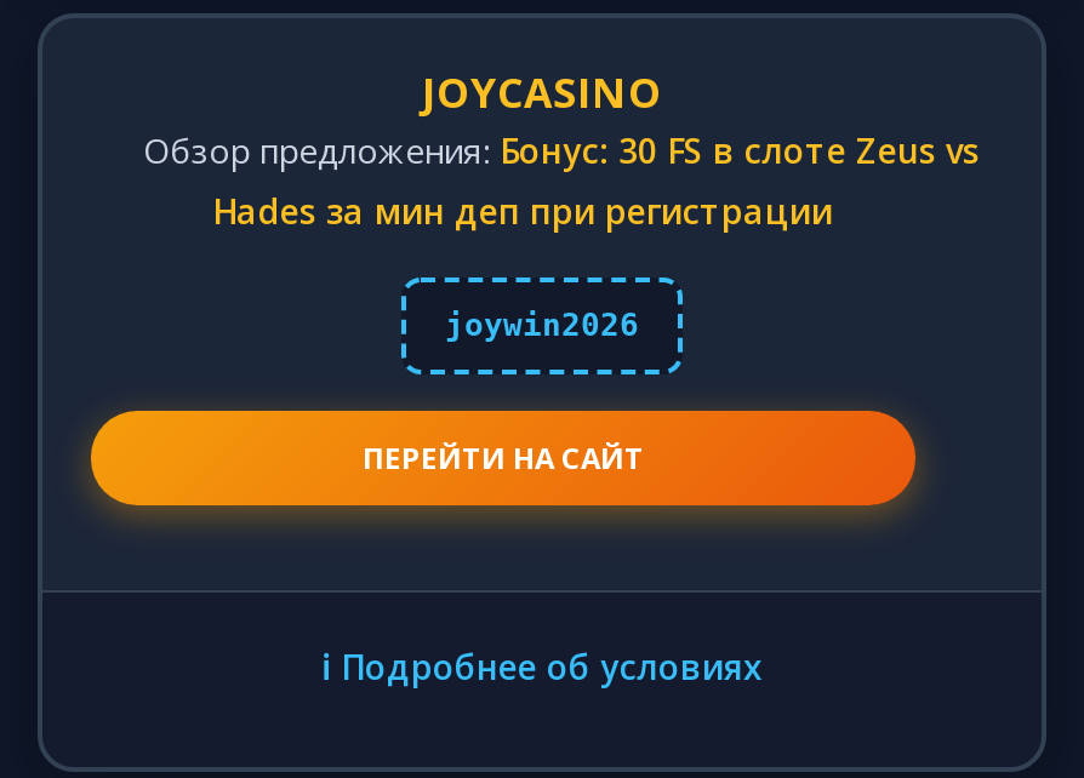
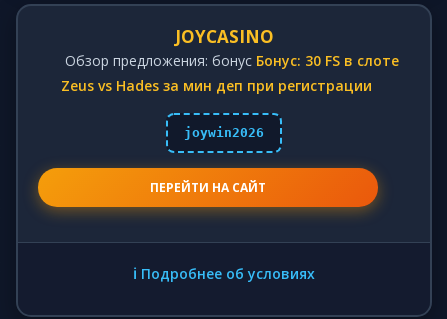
- Обзор предложения: Бонус: 30 FS в слоте Zeus vs
- Hades за мин деп при регистрации
+ Обзор предложения: бонус Бонус: 30 FS в слоте
+ Zeus vs Hades за мин деп при регистрации
